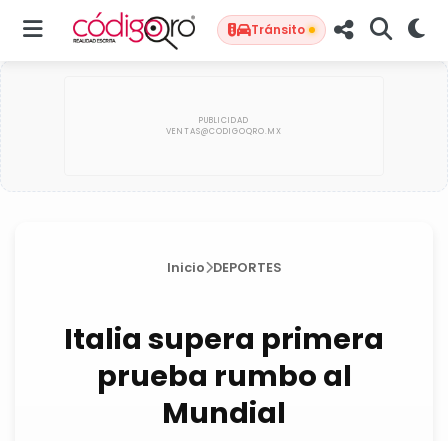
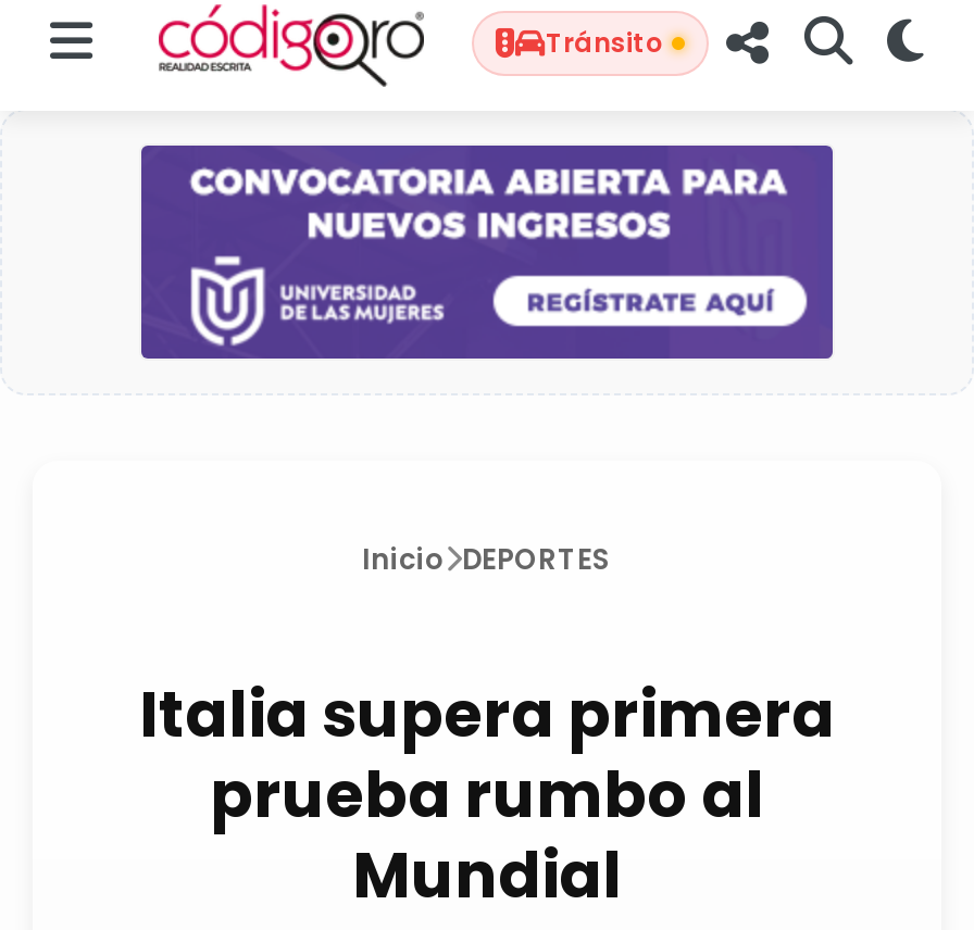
+ [image]
